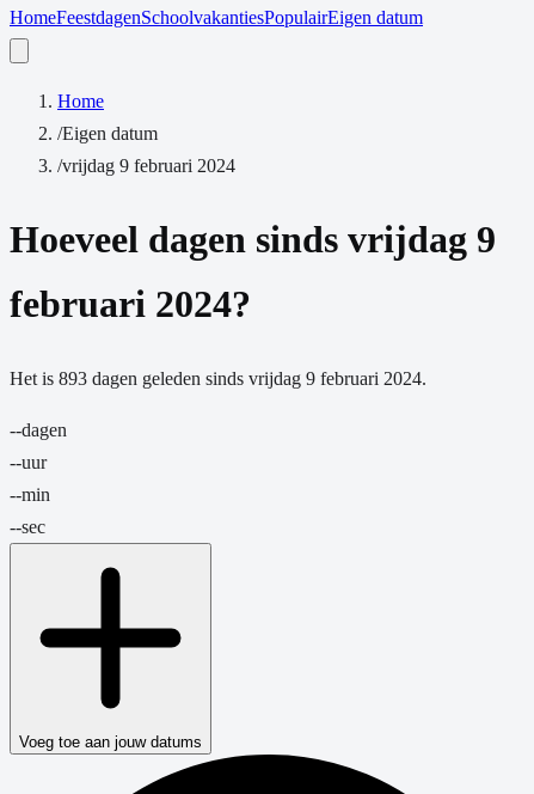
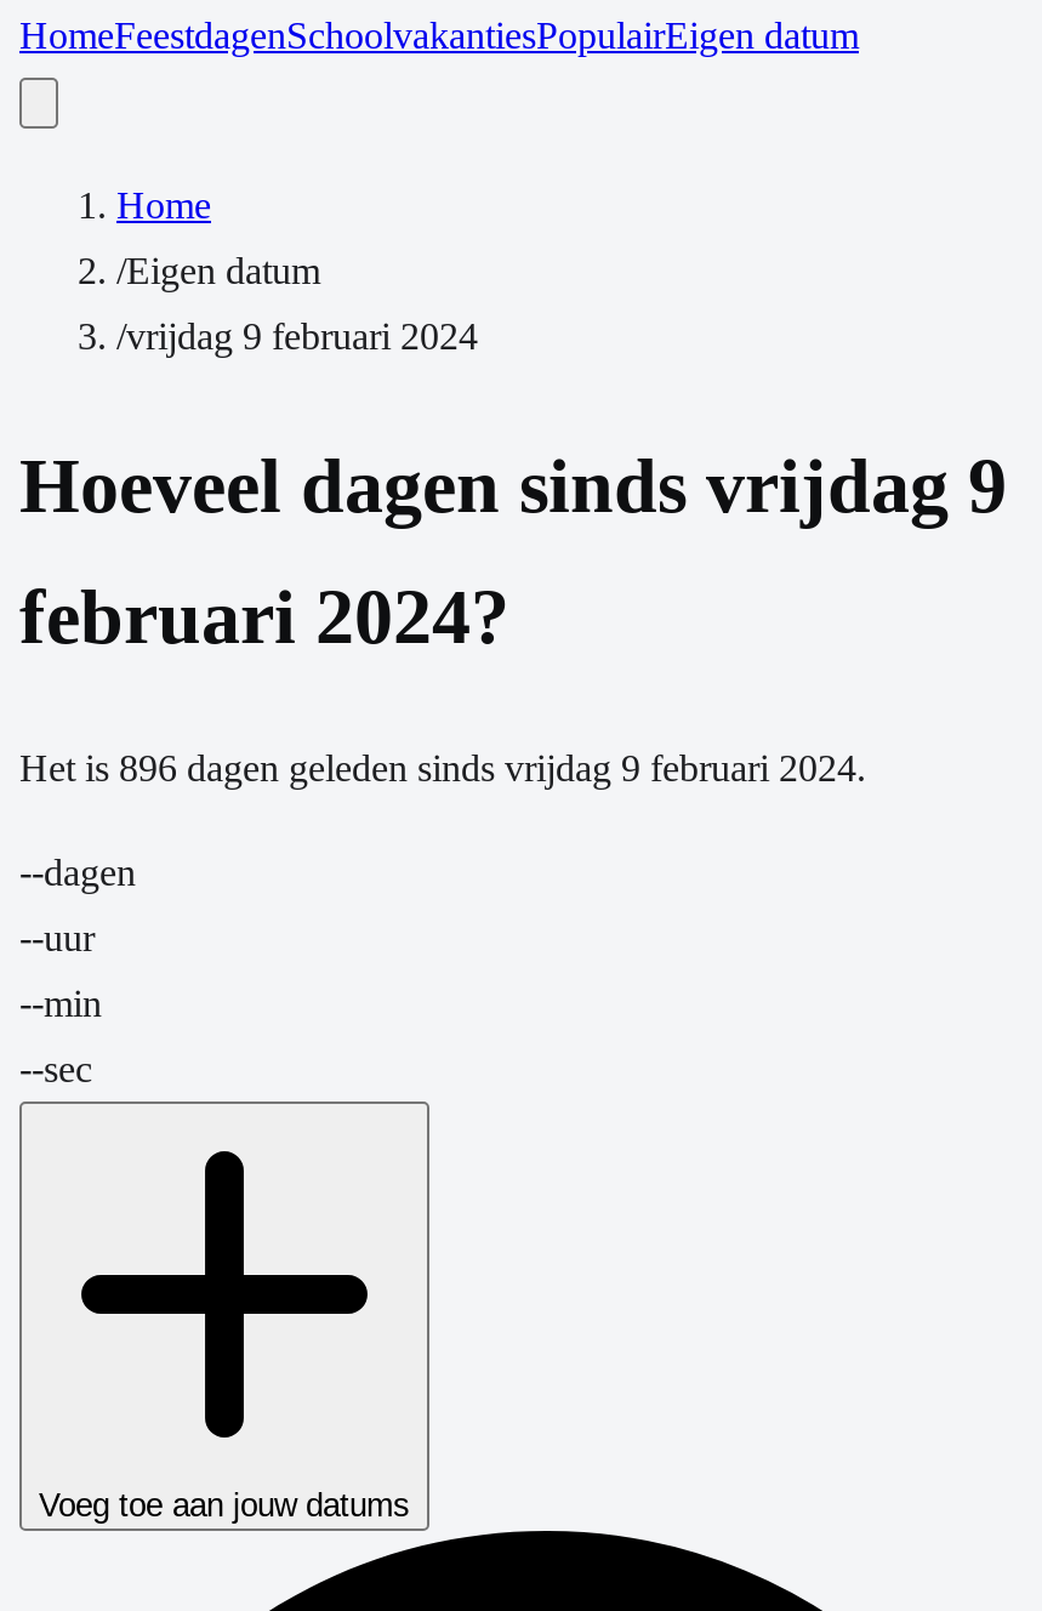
- Het is 893 dagen geleden sinds vrijdag 9 februari 2024.
+ Het is 896 dagen geleden sinds vrijdag 9 februari 2024.
